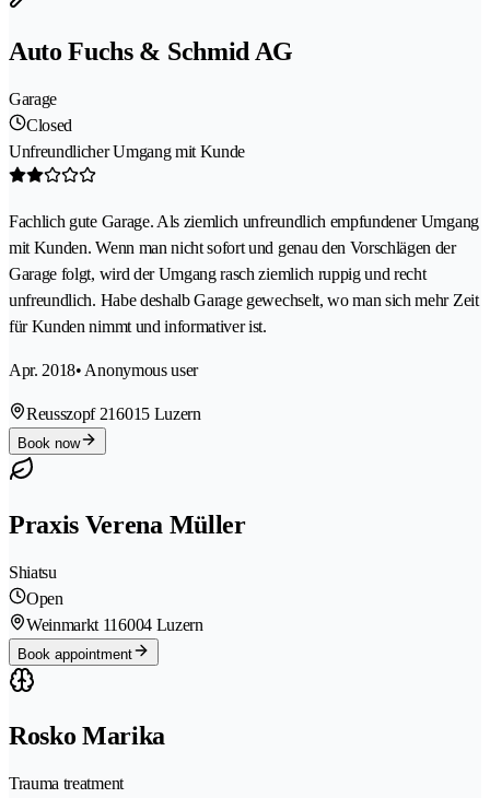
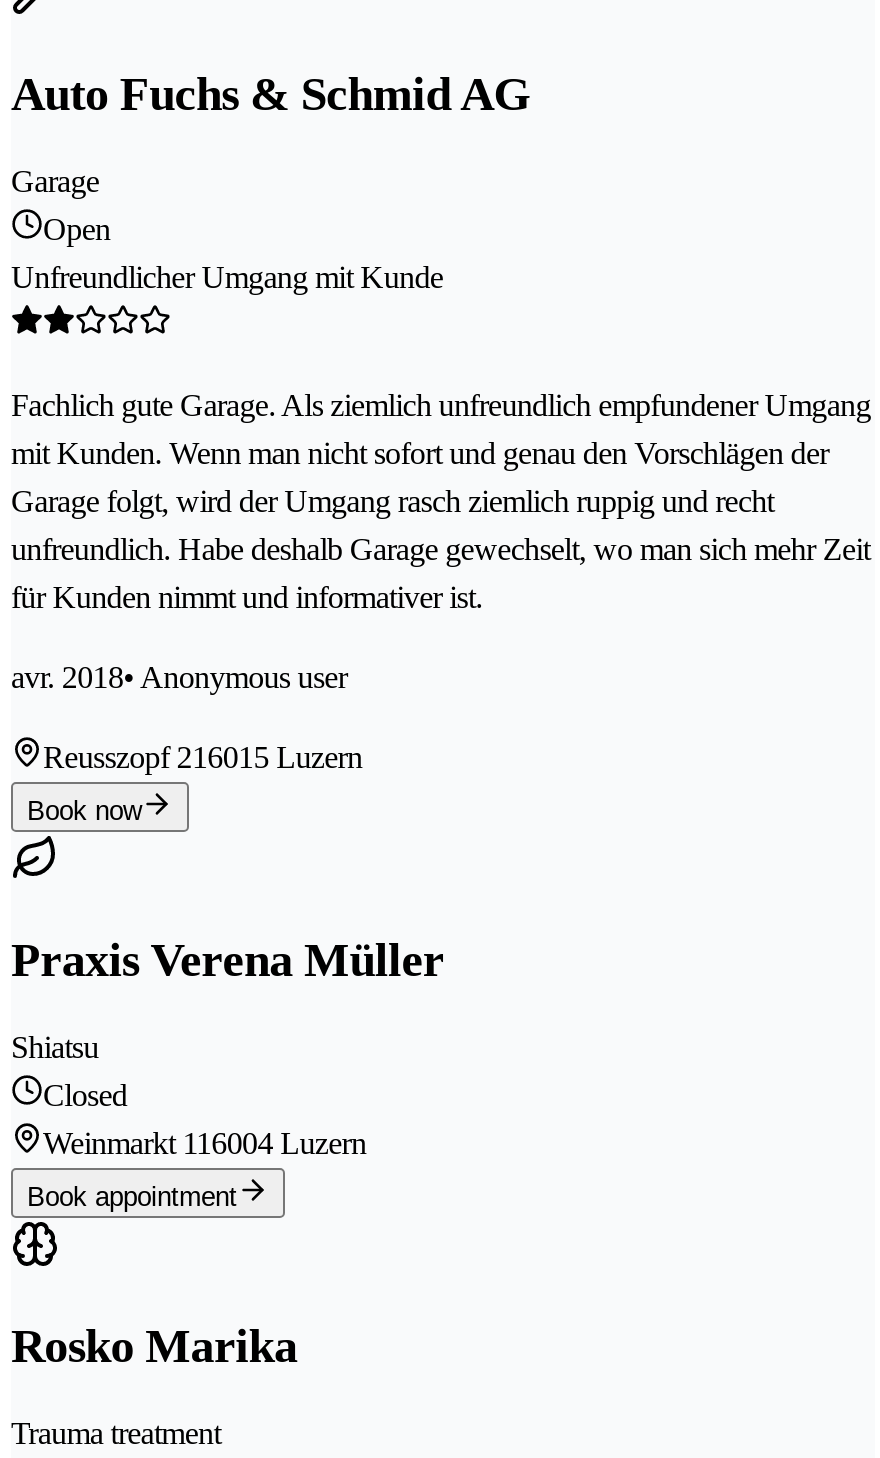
moved down: Closed

- Apr. 2018• Anonymous user
+ avr. 2018• Anonymous user

moved up: Open
